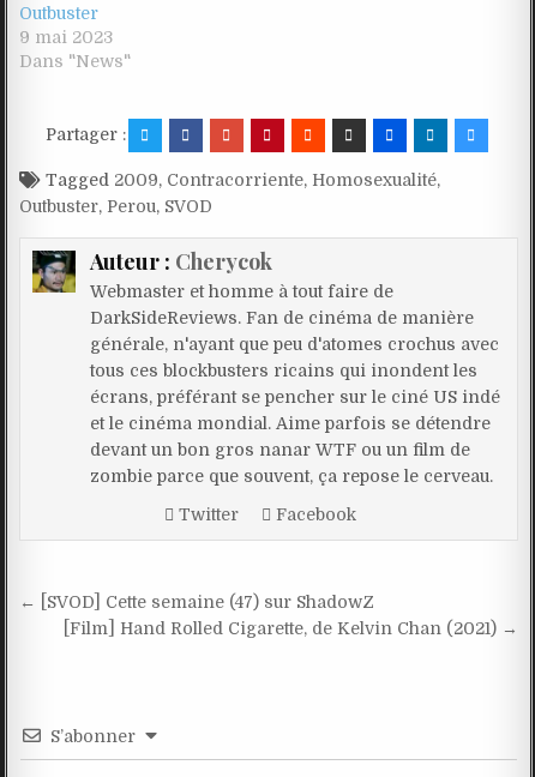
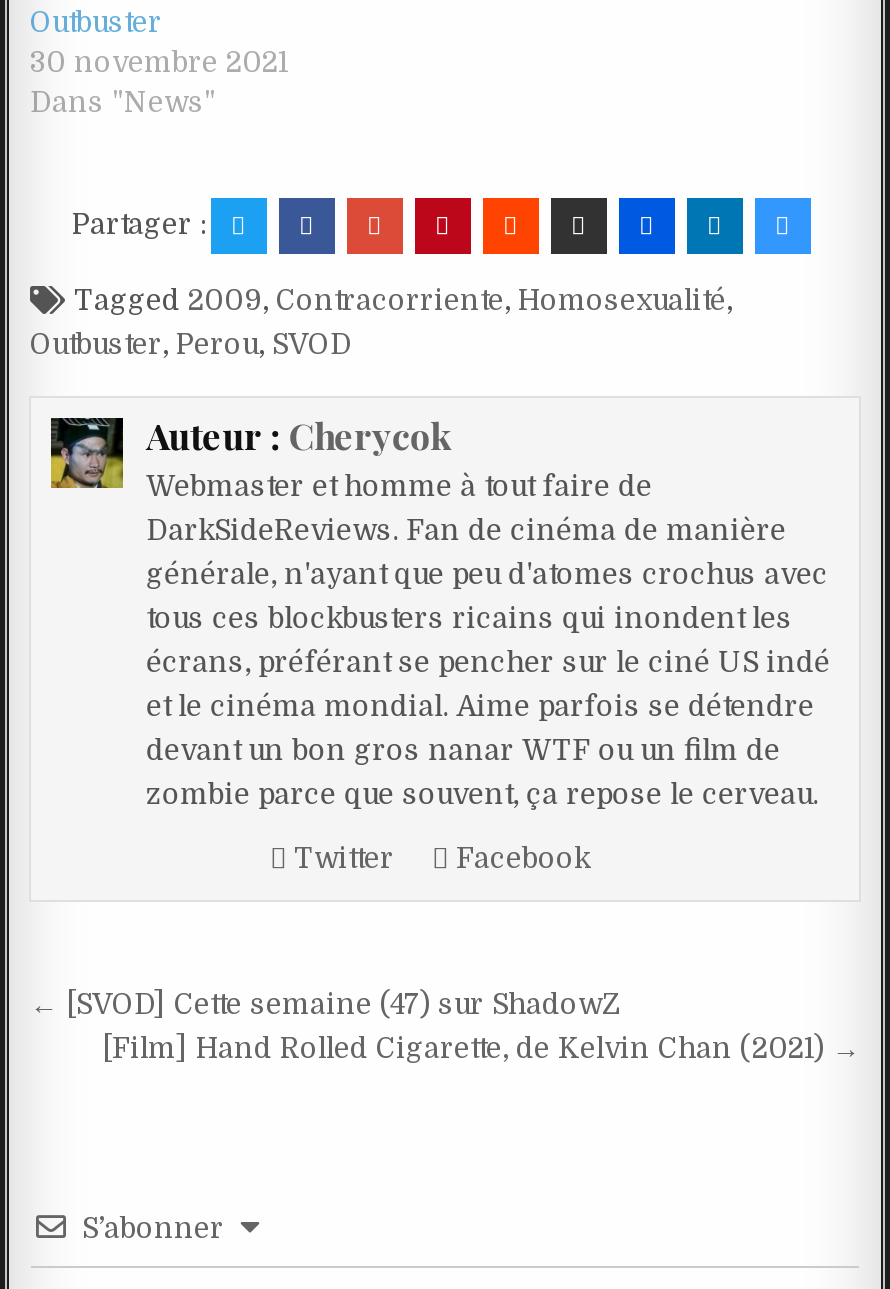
- 9 mai 2023
+ 30 novembre 2021
